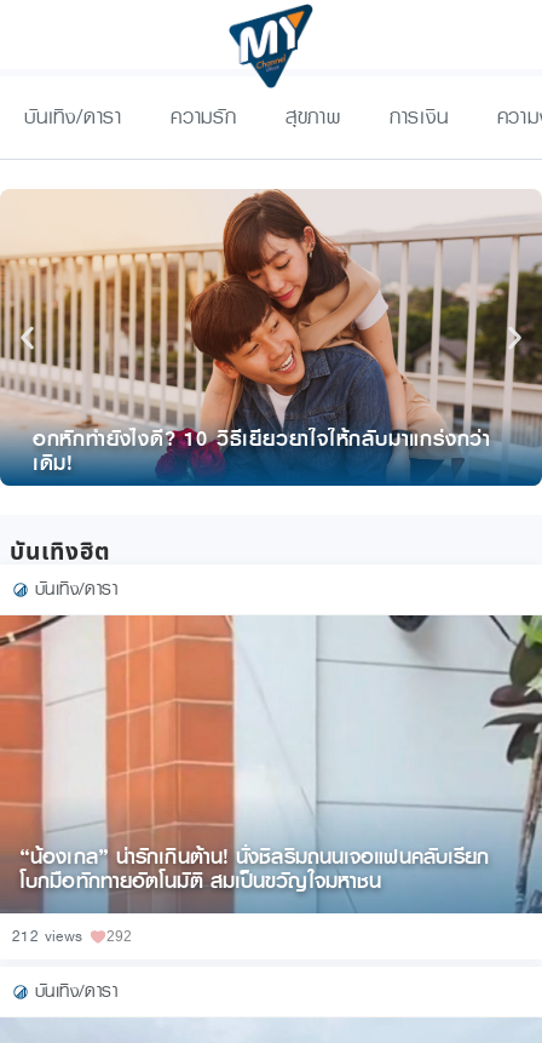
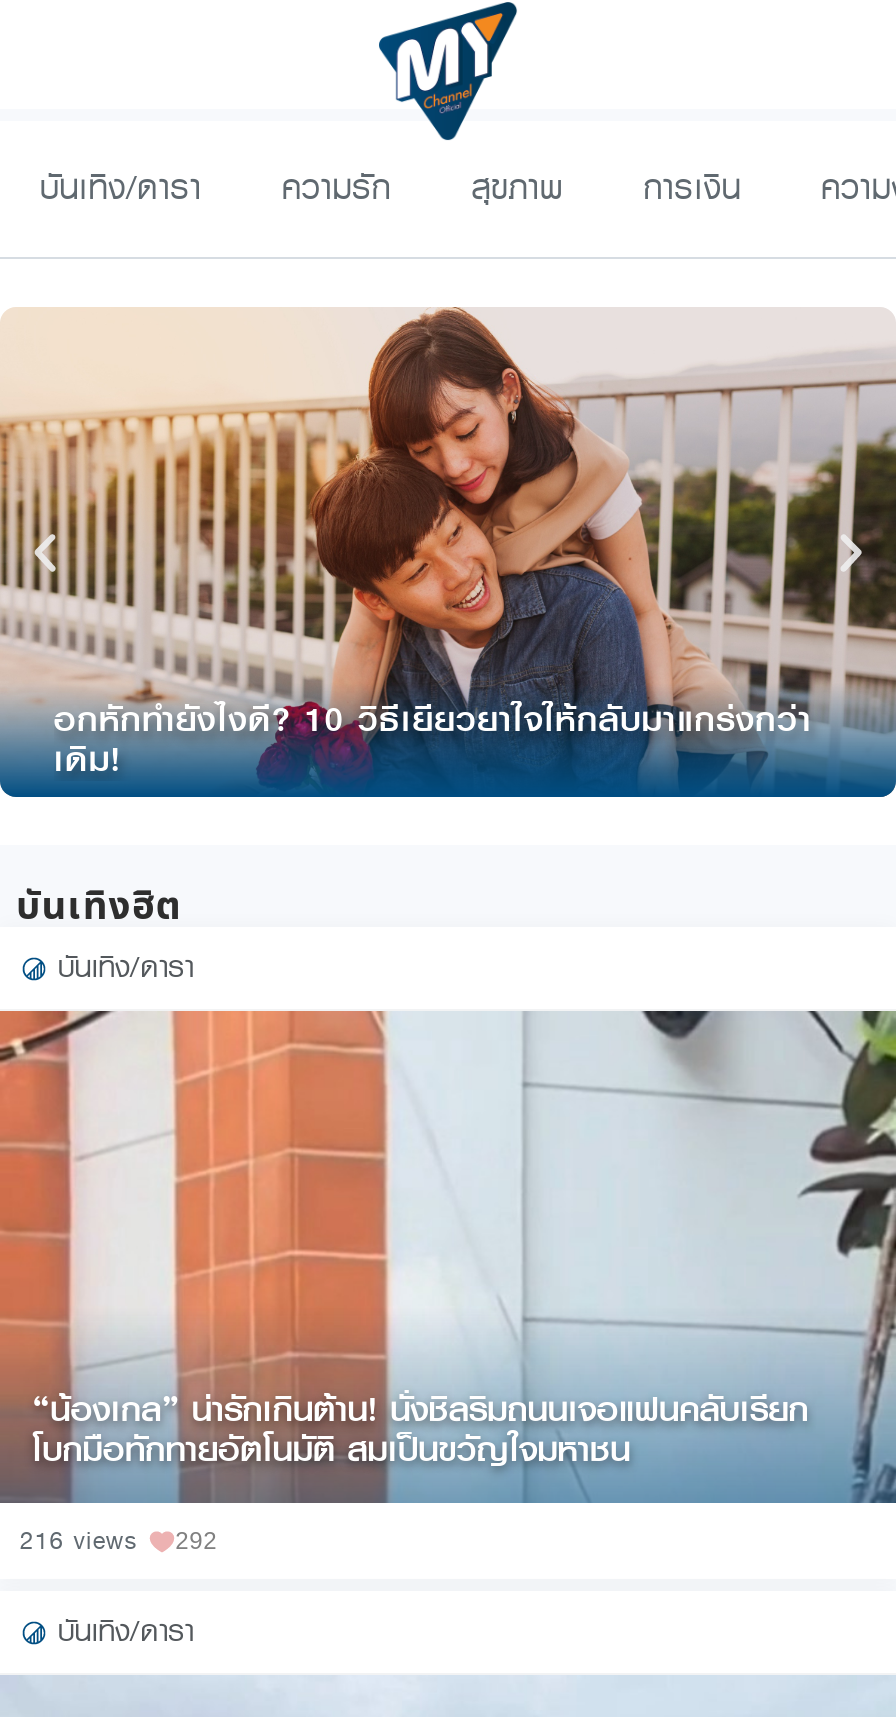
- 212 views 292
+ 216 views 292
